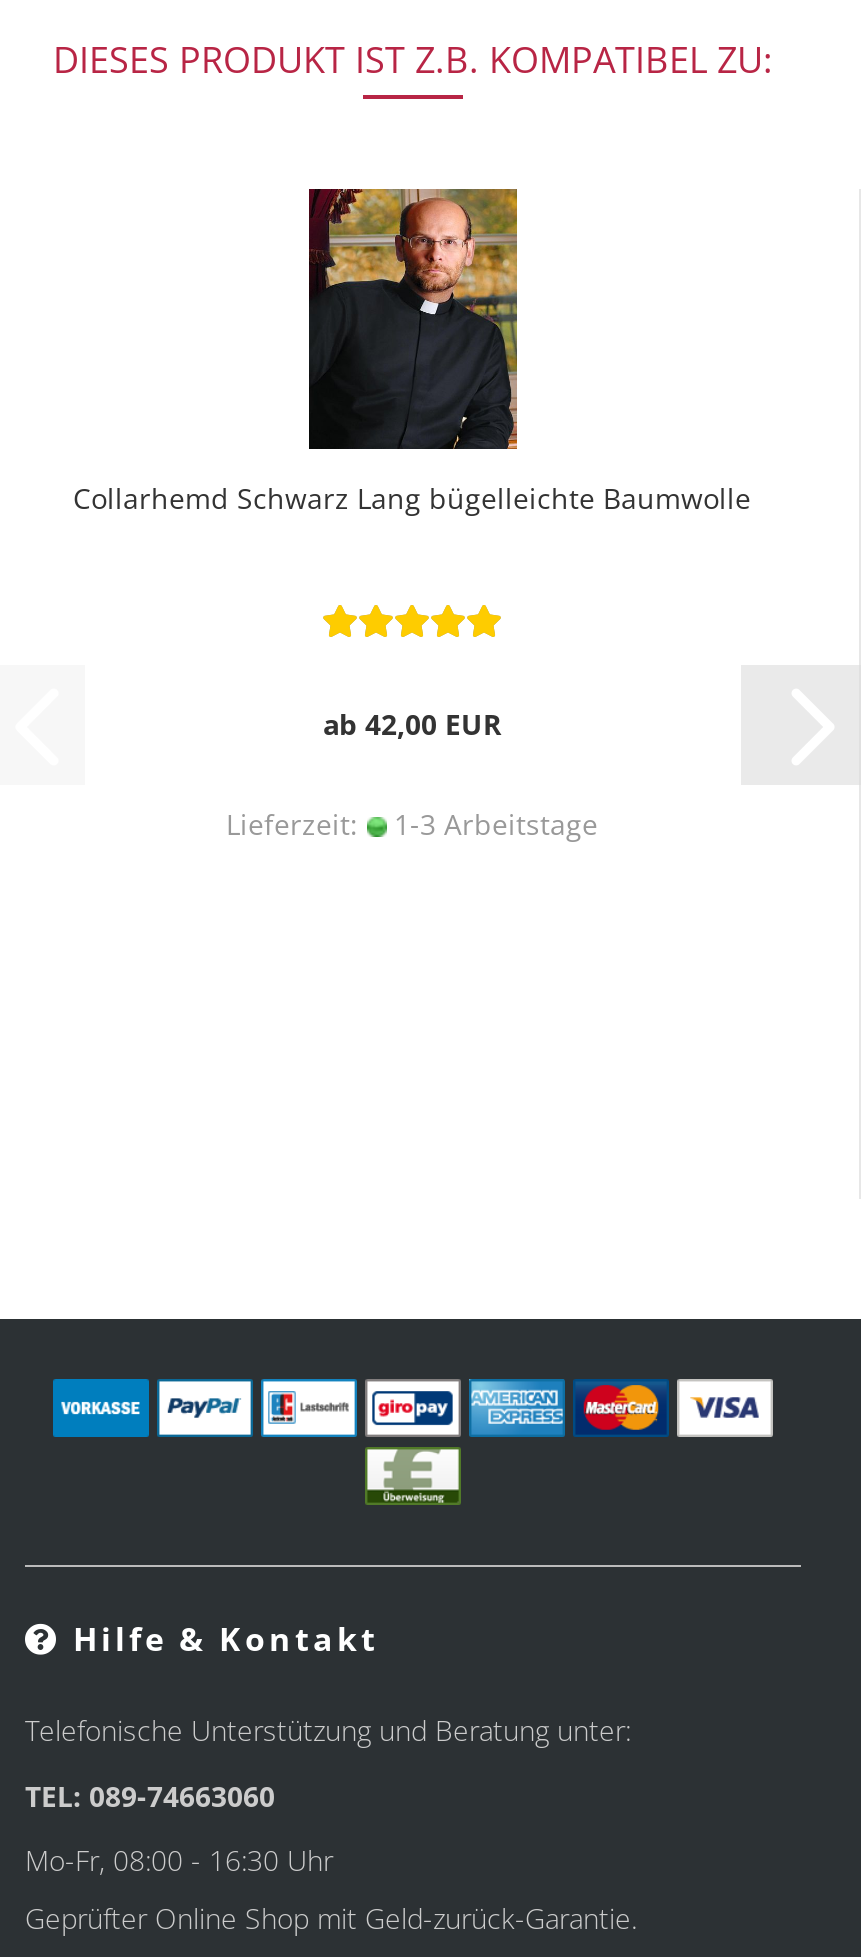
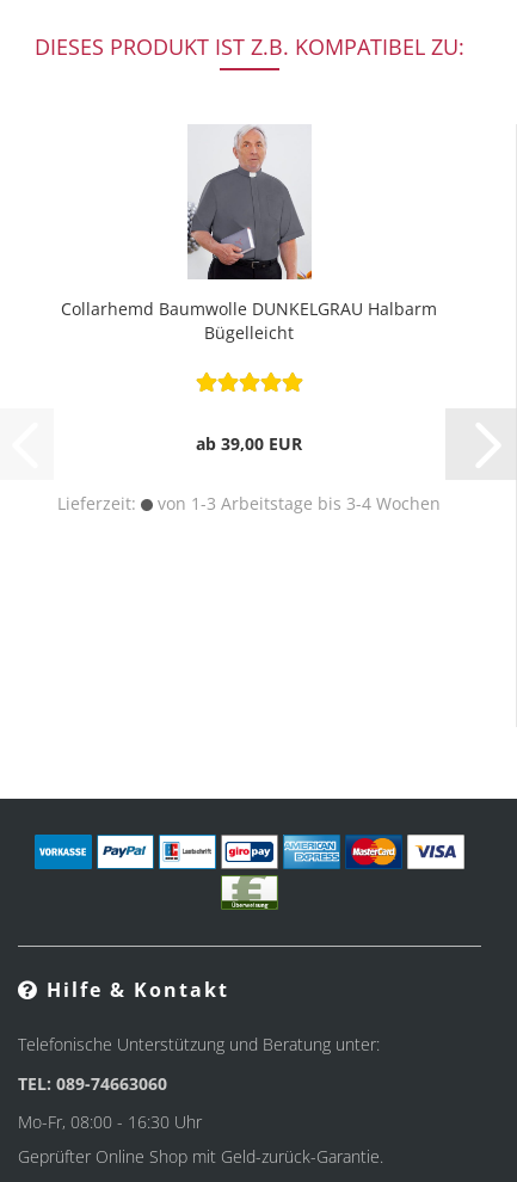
- [image]
- Collarhemd Schwarz Lang bügelleichte Baumwolle
+ [image]
+ Collarhemd Baumwolle DUNKELGRAU Halbarm
+ Bügelleicht

- ab 42,00 EUR
+ ab 39,00 EUR

- Lieferzeit: 1-3 Arbeitstage
+ Lieferzeit: von 1-3 Arbeitstage bis 3-4 Wochen
